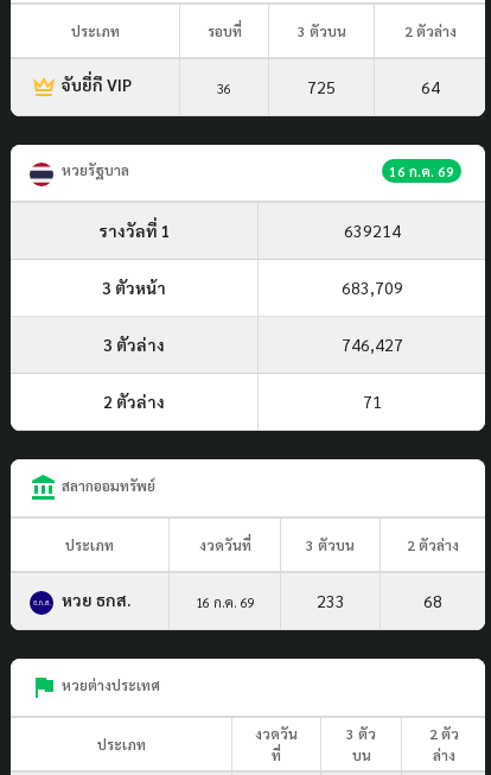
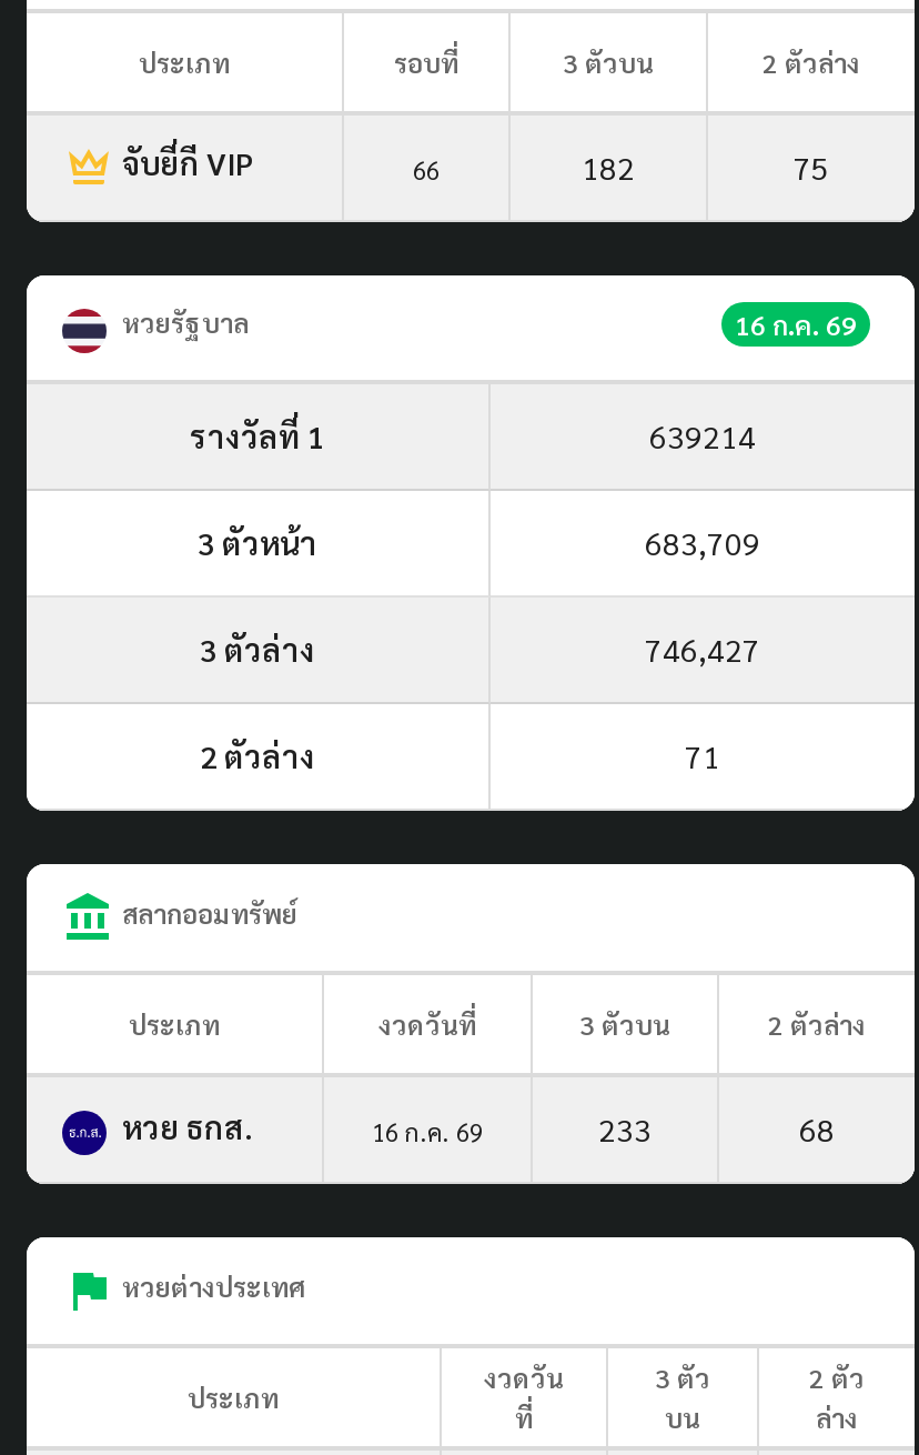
- 36
+ 66

- 725
+ 182

- 64
+ 75
